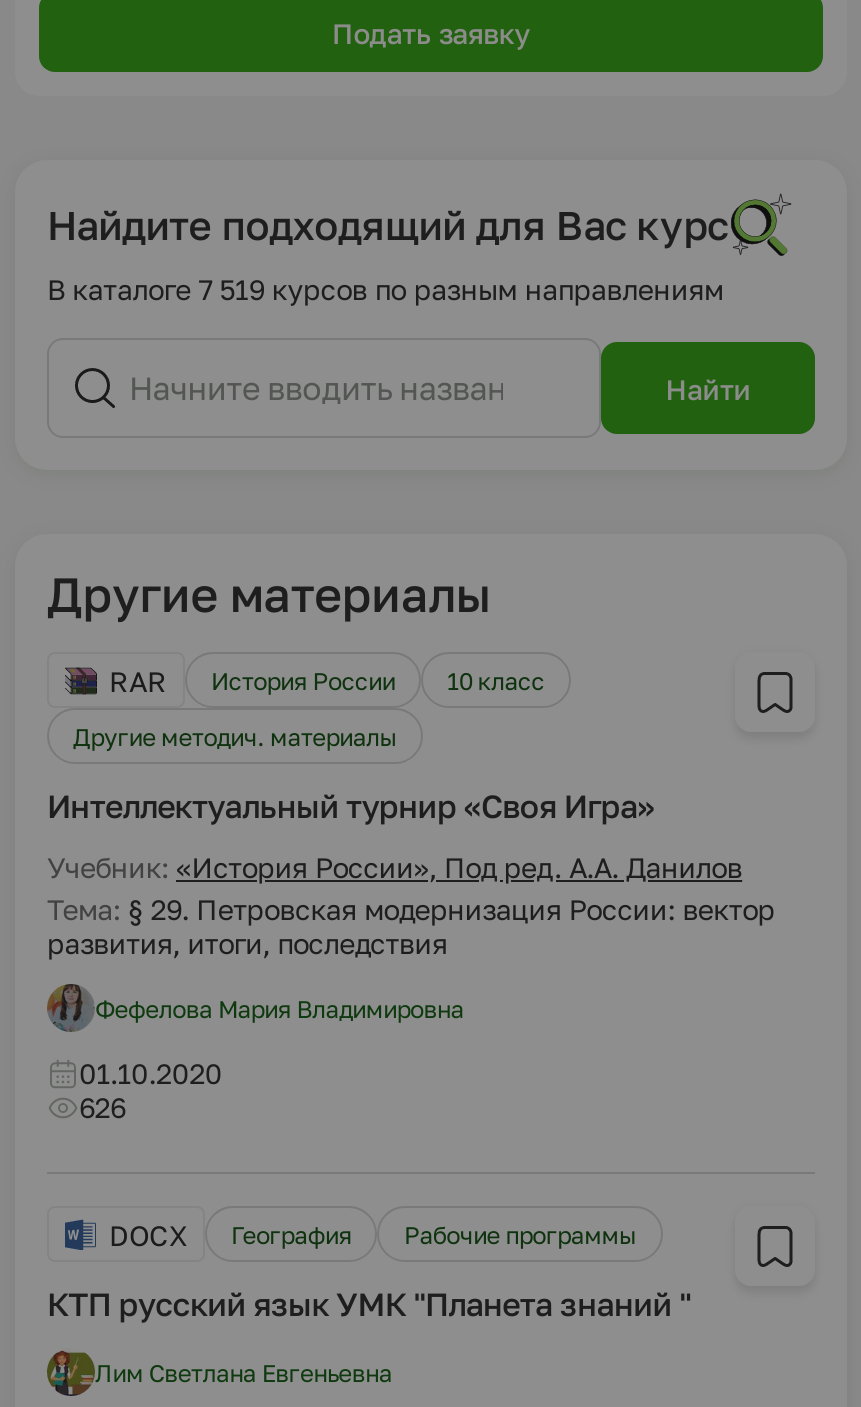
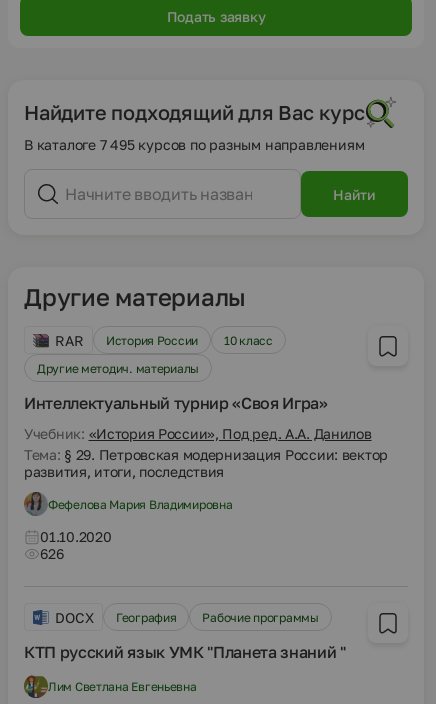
- В каталоге 7 519 курсов по разным направлениям
+ В каталоге 7 495 курсов по разным направлениям
